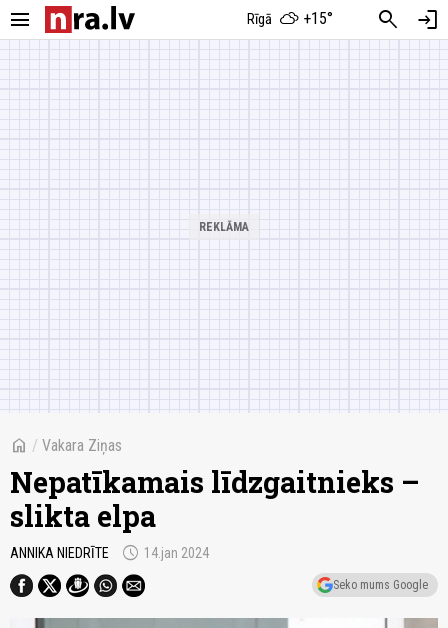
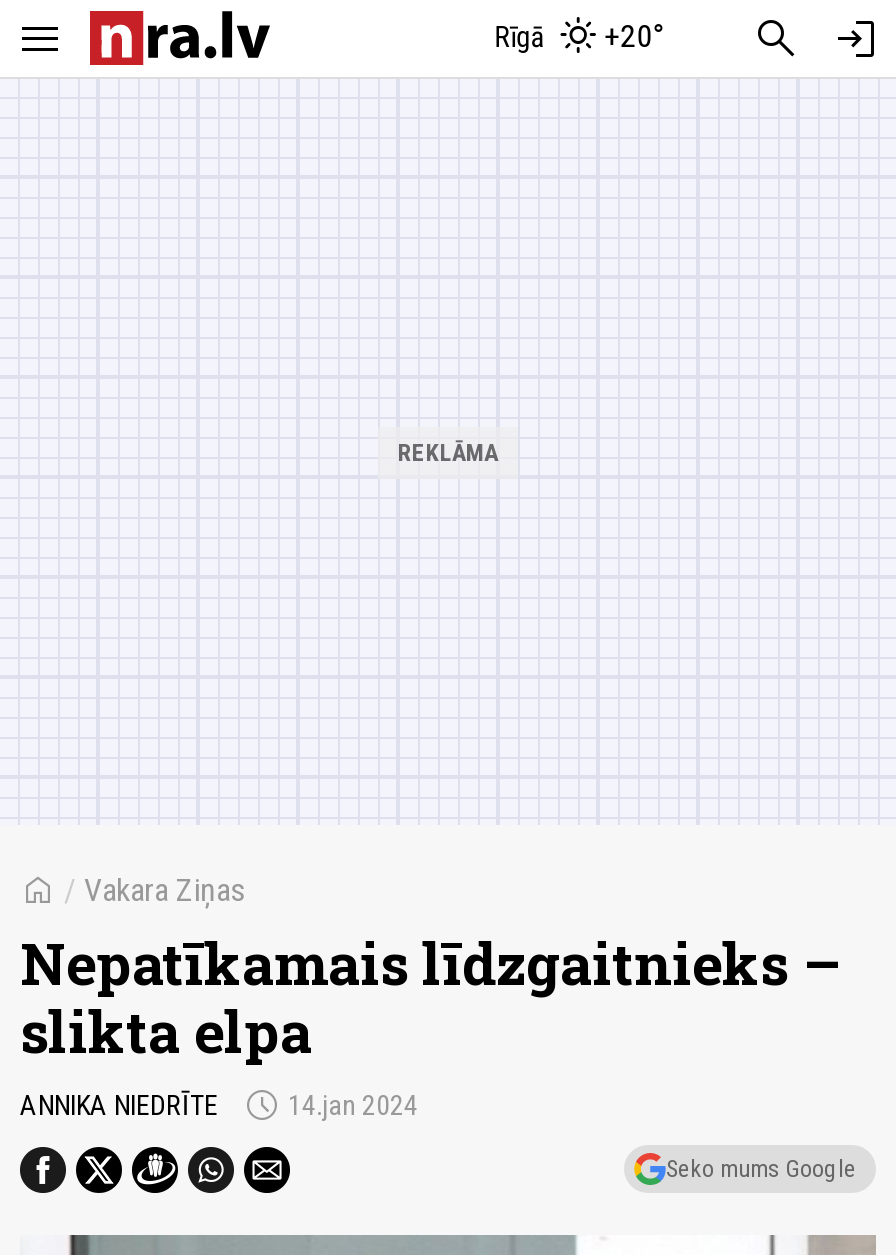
- Rīgā +15°
+ Rīgā +20°
